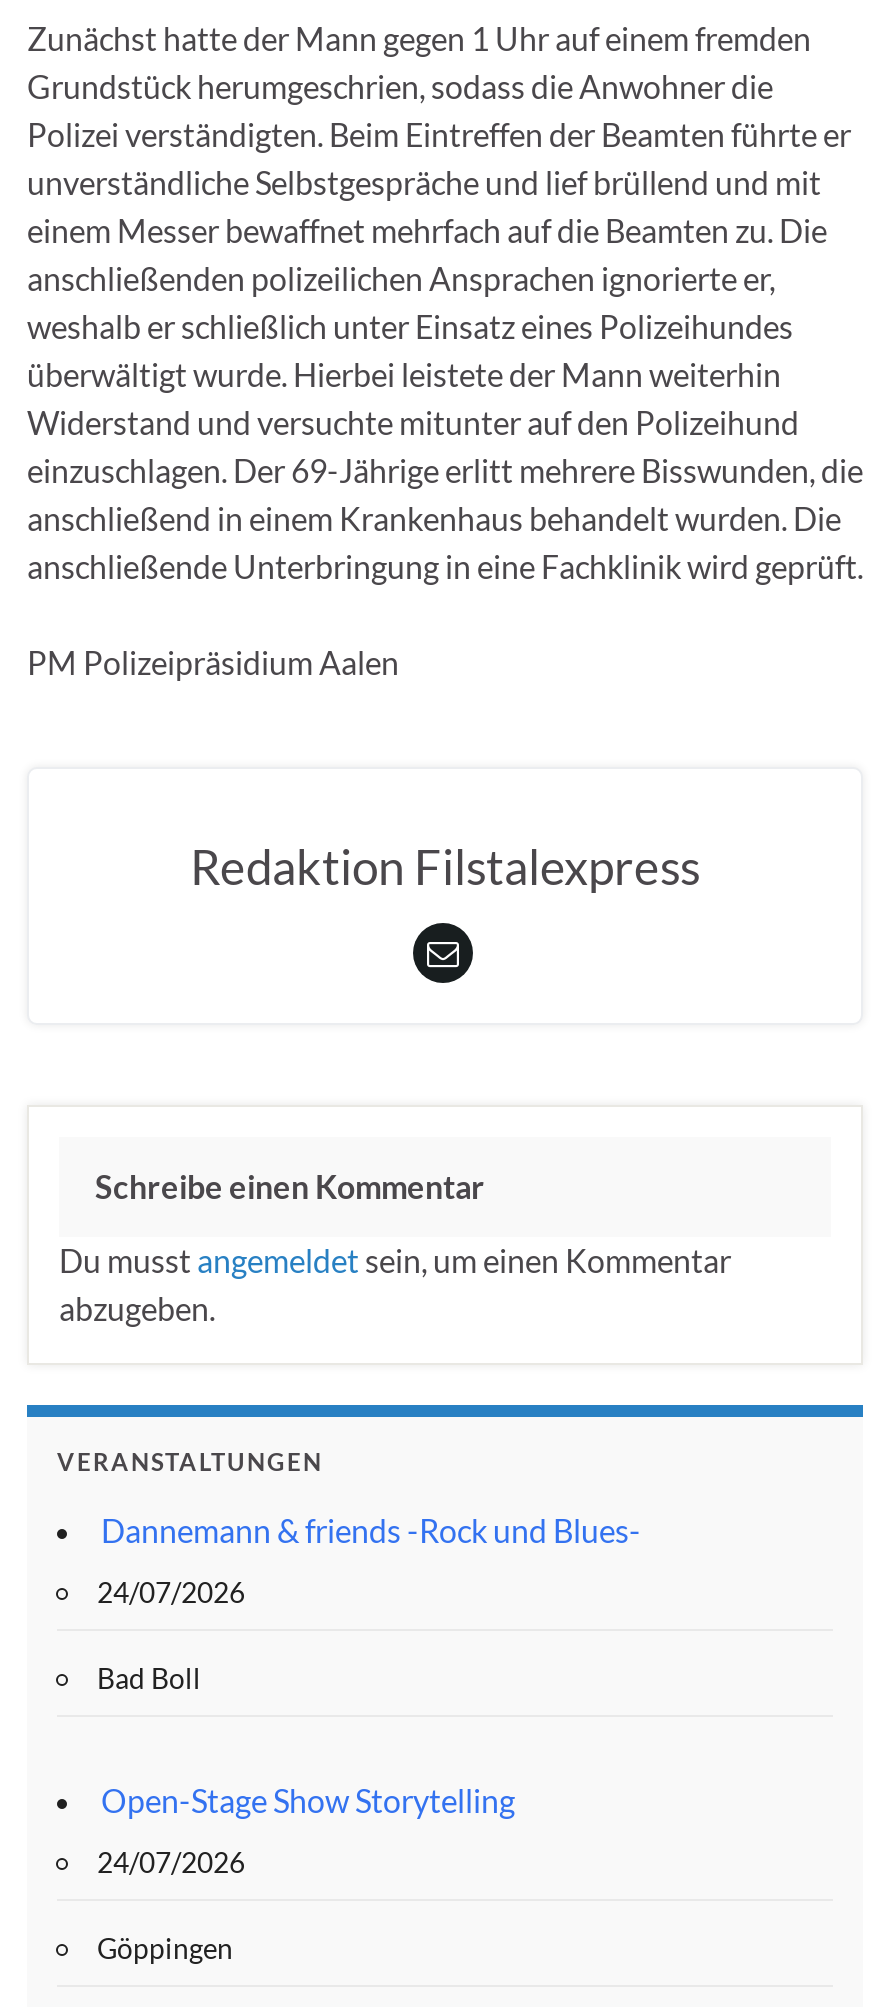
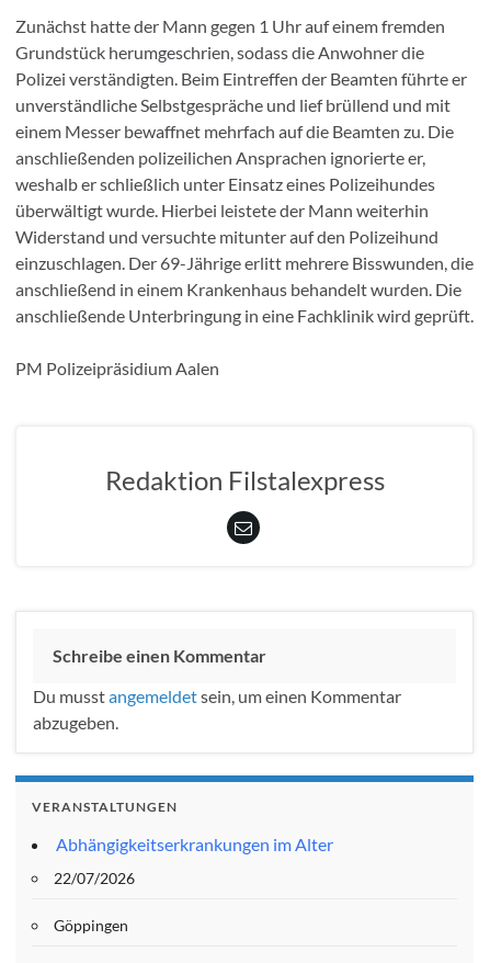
- Dannemann & friends -Rock und Blues-
- 24/07/2026
- Bad Boll
- Open-Stage Show Storytelling
- 24/07/2026
+ Abhängigkeitserkrankungen im Alter
+ 22/07/2026
